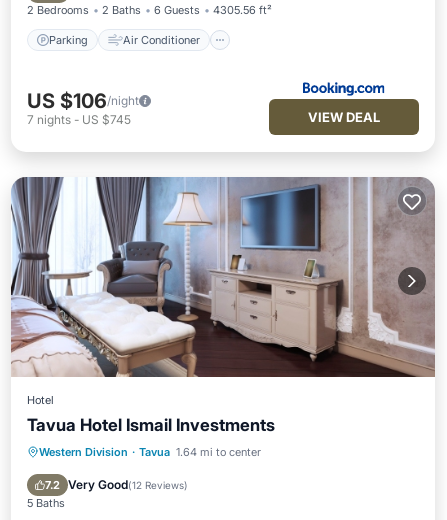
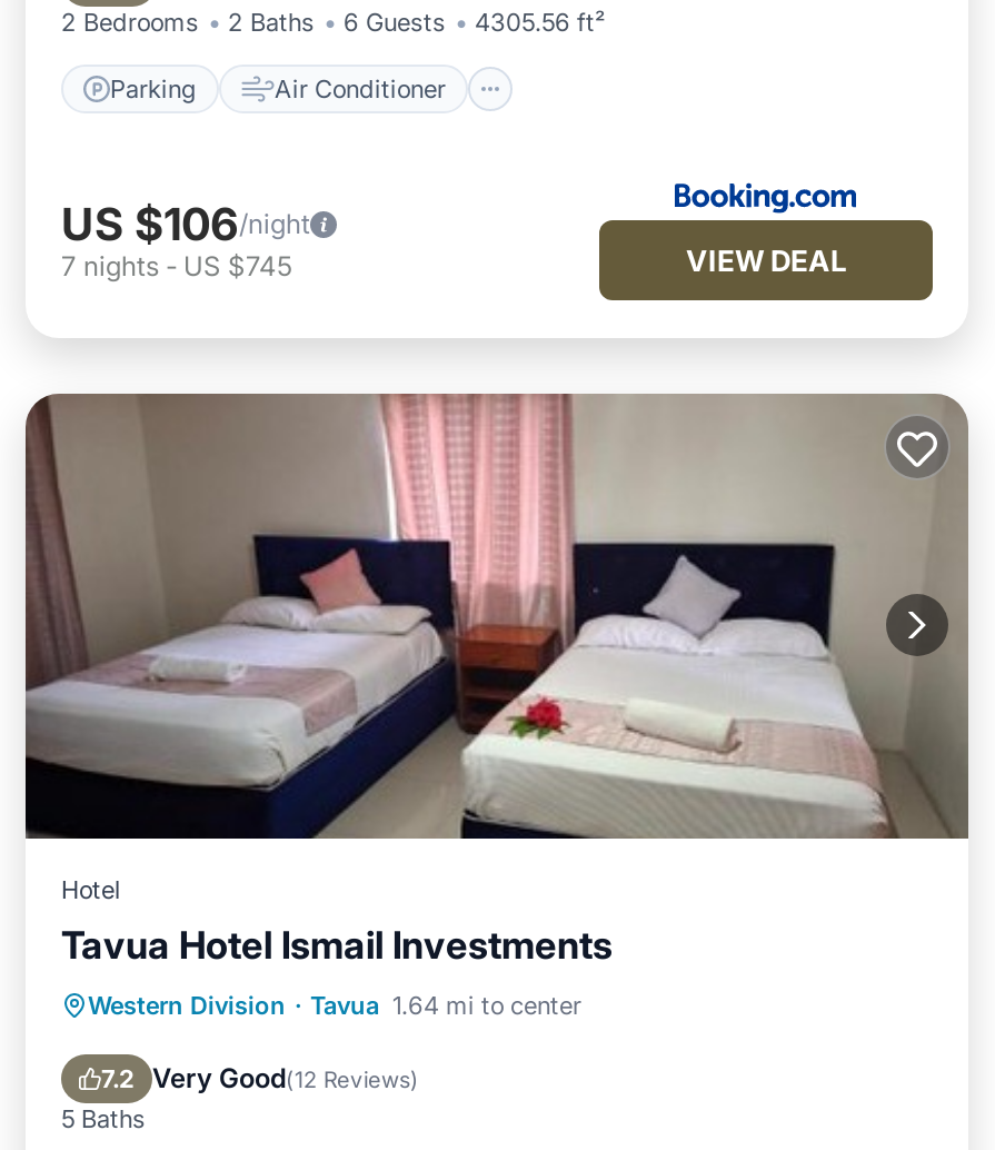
- [image]
+ [image]
